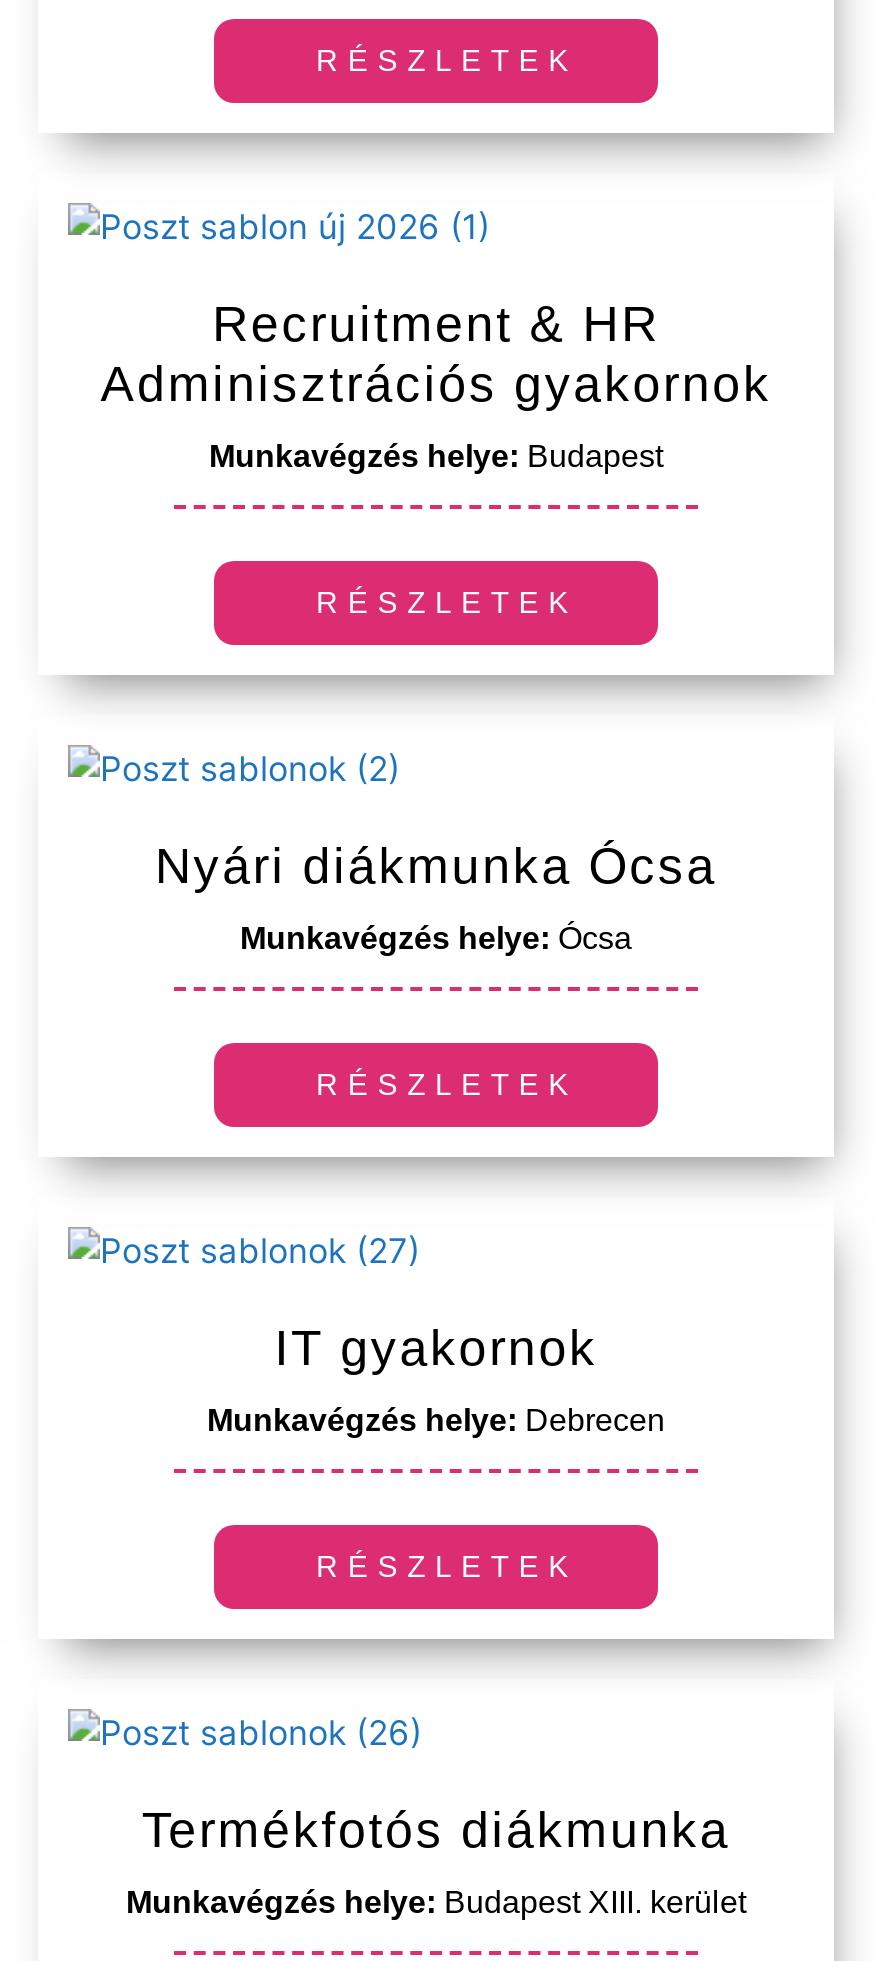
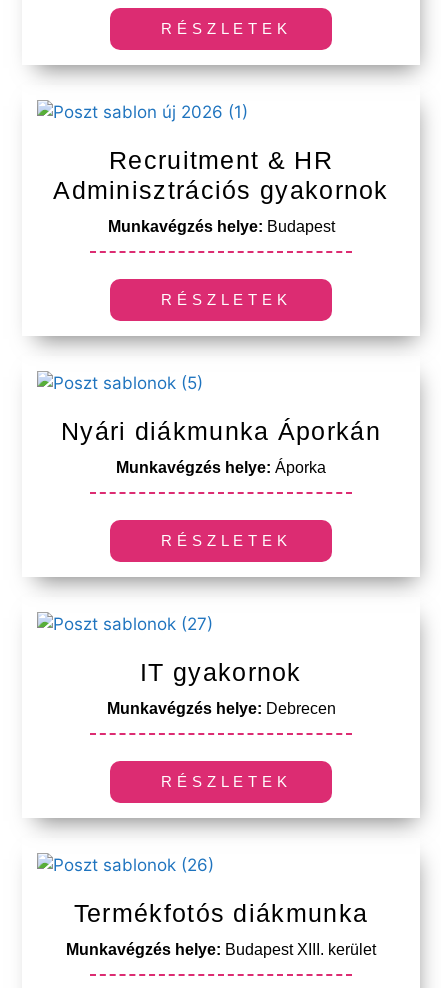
- Nyári diákmunka Ócsa
+ Nyári diákmunka Áporkán

- Munkavégzés helye: Ócsa
+ Munkavégzés helye: Áporka
